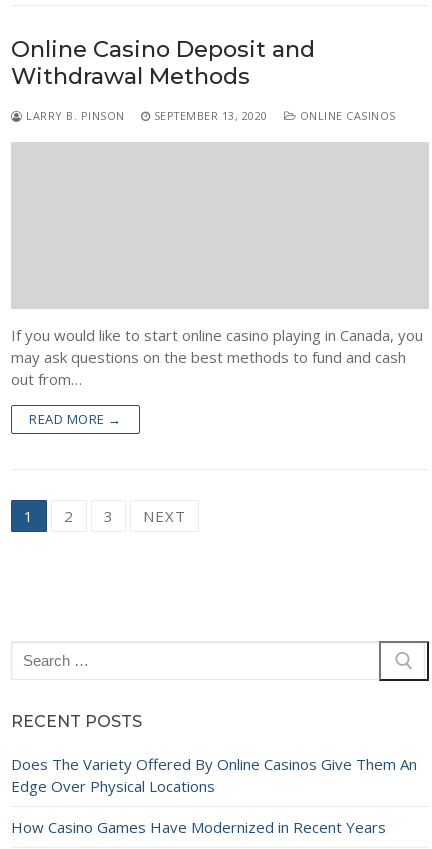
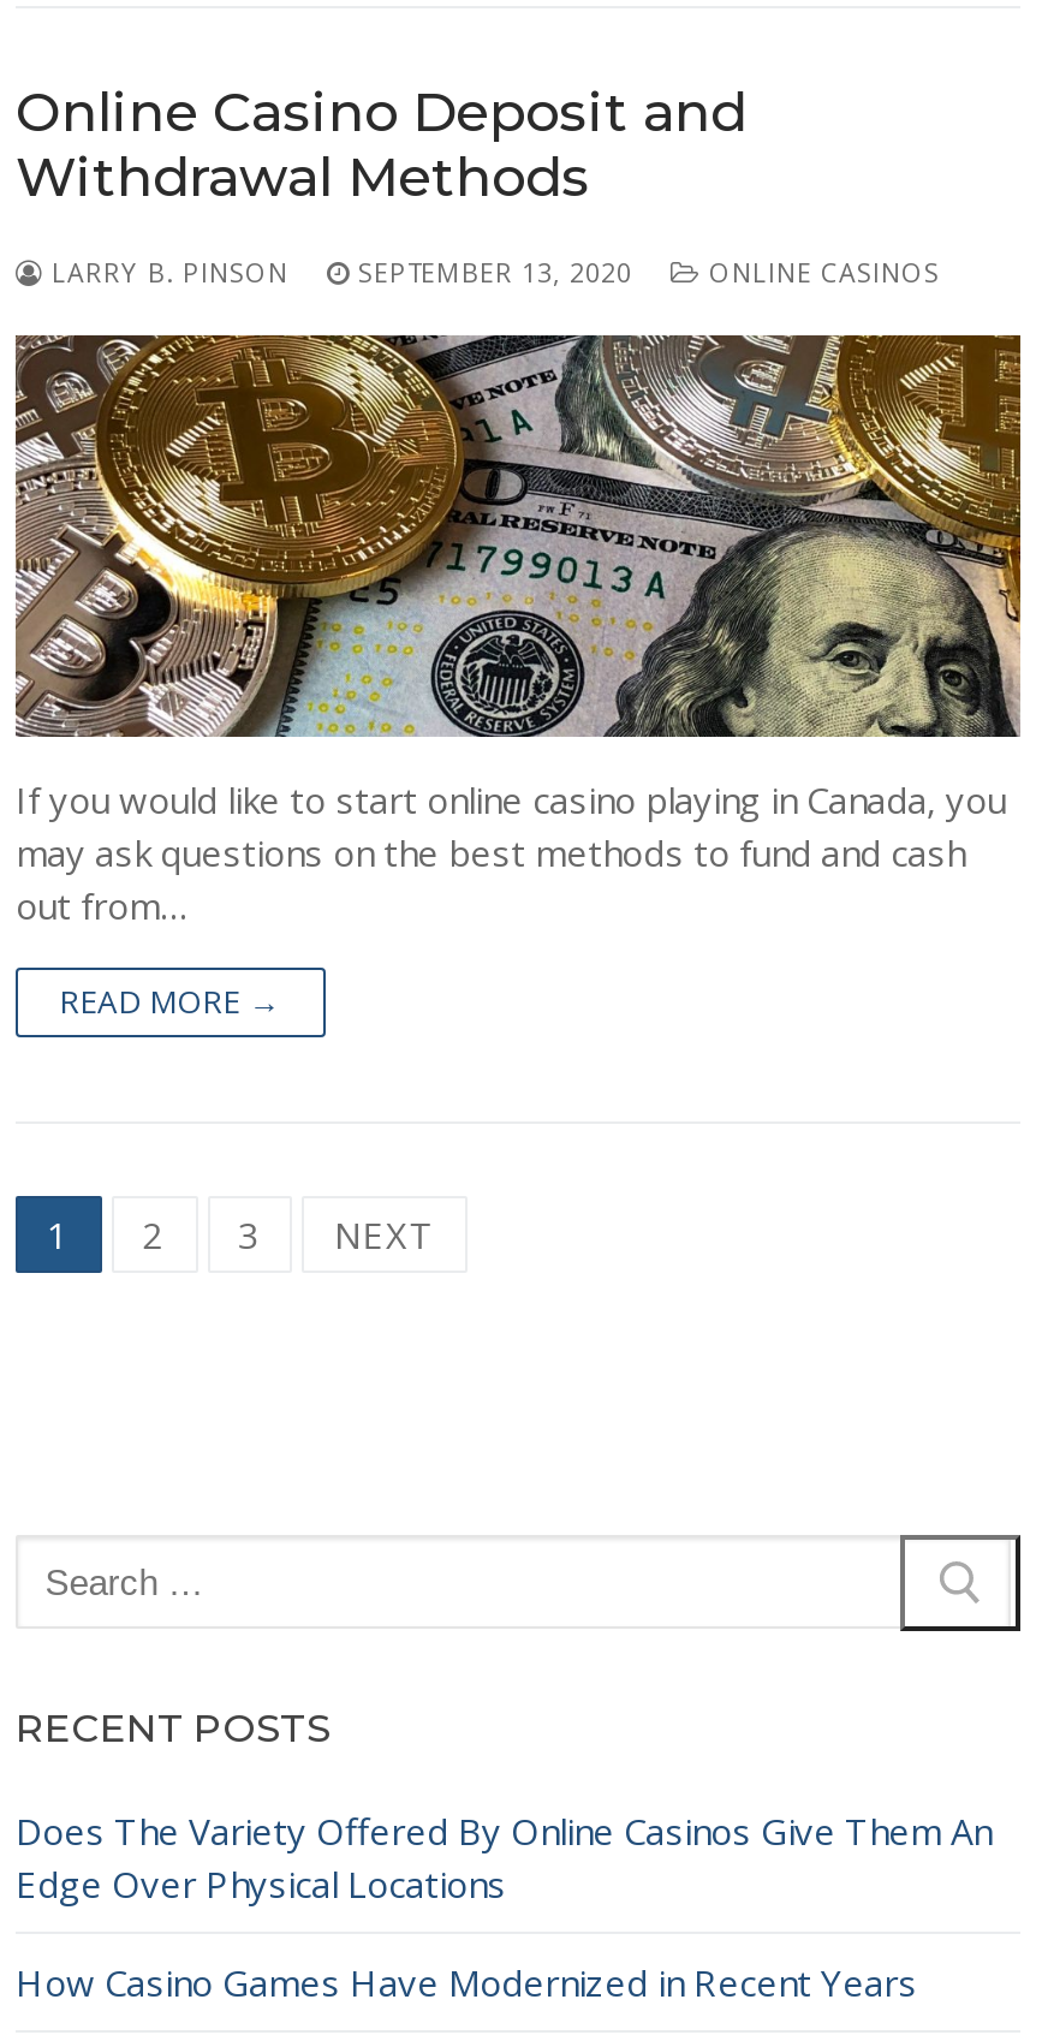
+ [image]
